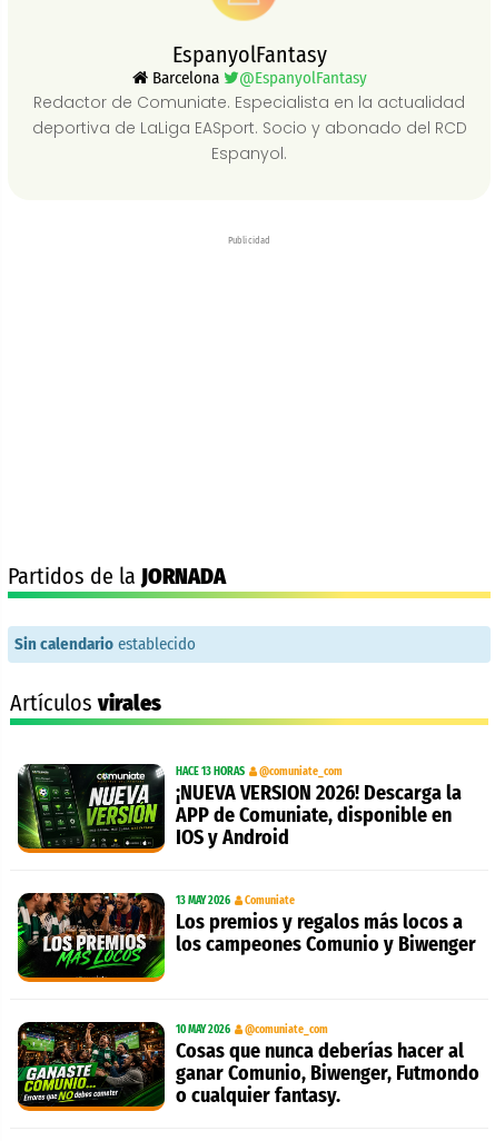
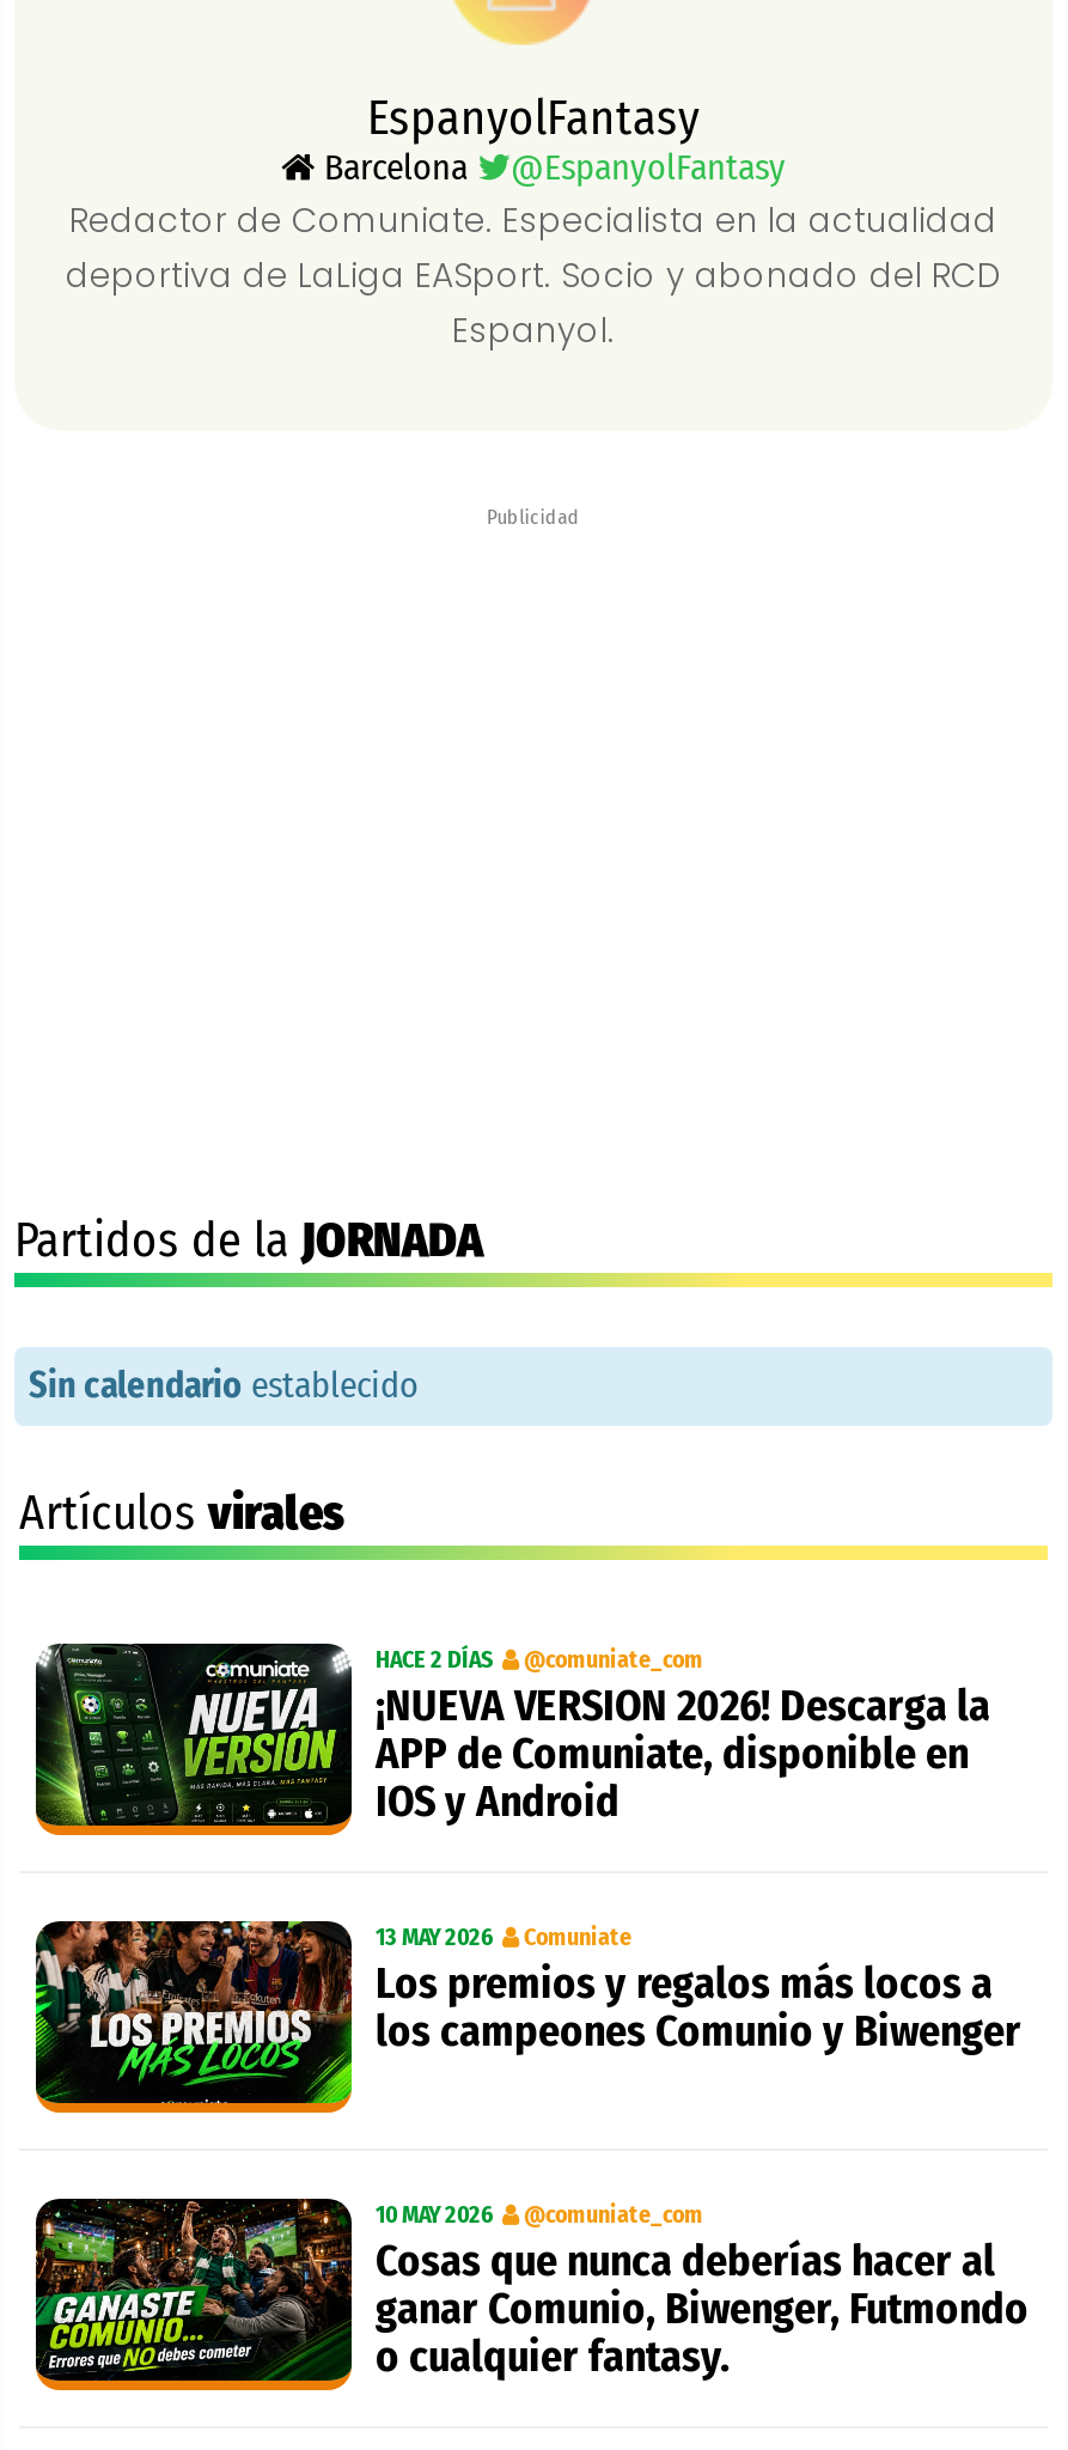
- HACE 13 HORAS @comuniate_com
+ HACE 2 DÍAS @comuniate_com
